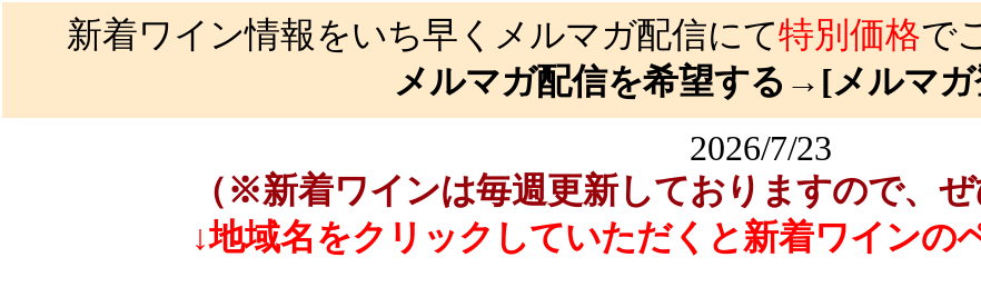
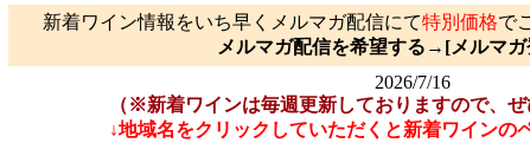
- 2026/7/23
+ 2026/7/16
